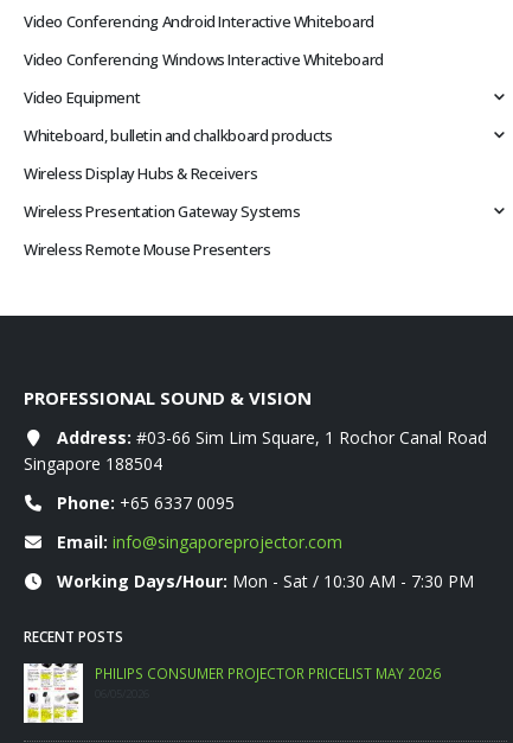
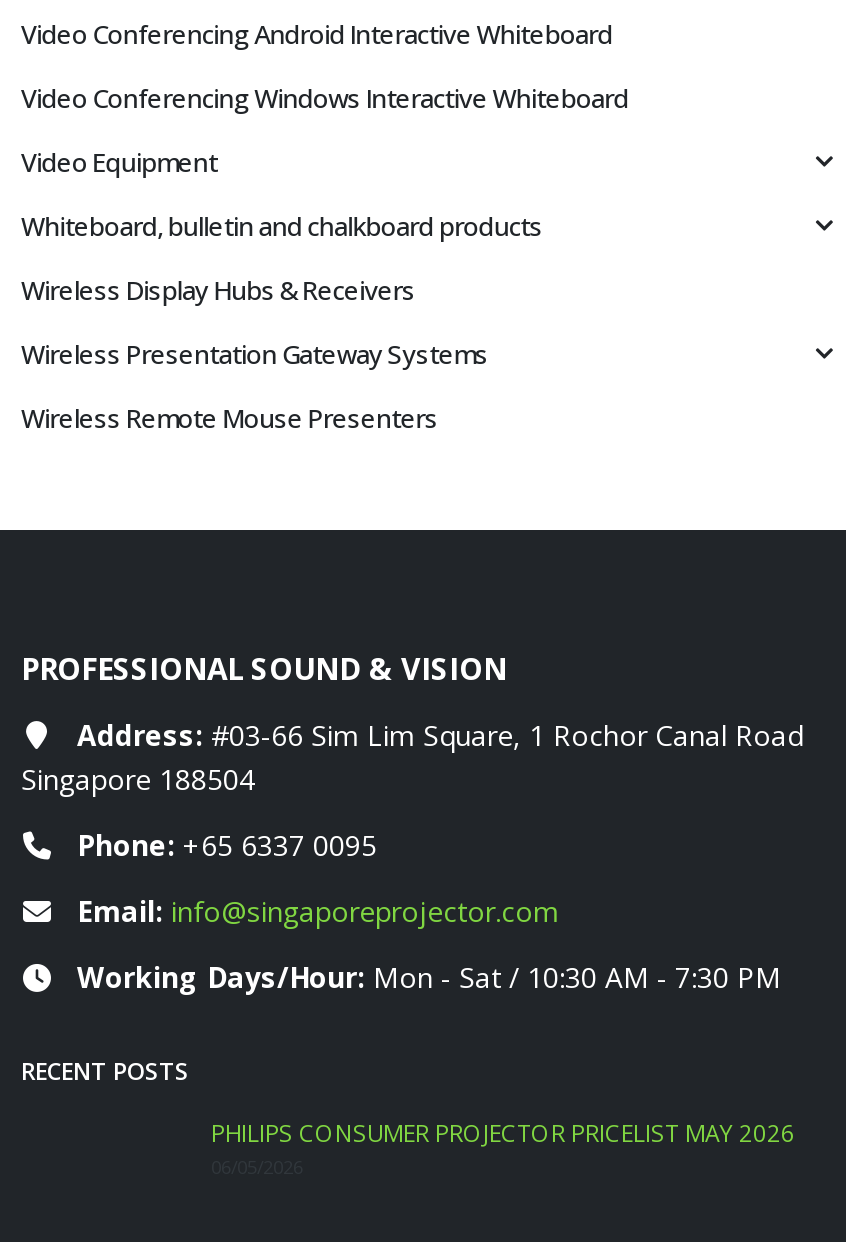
- [image]
